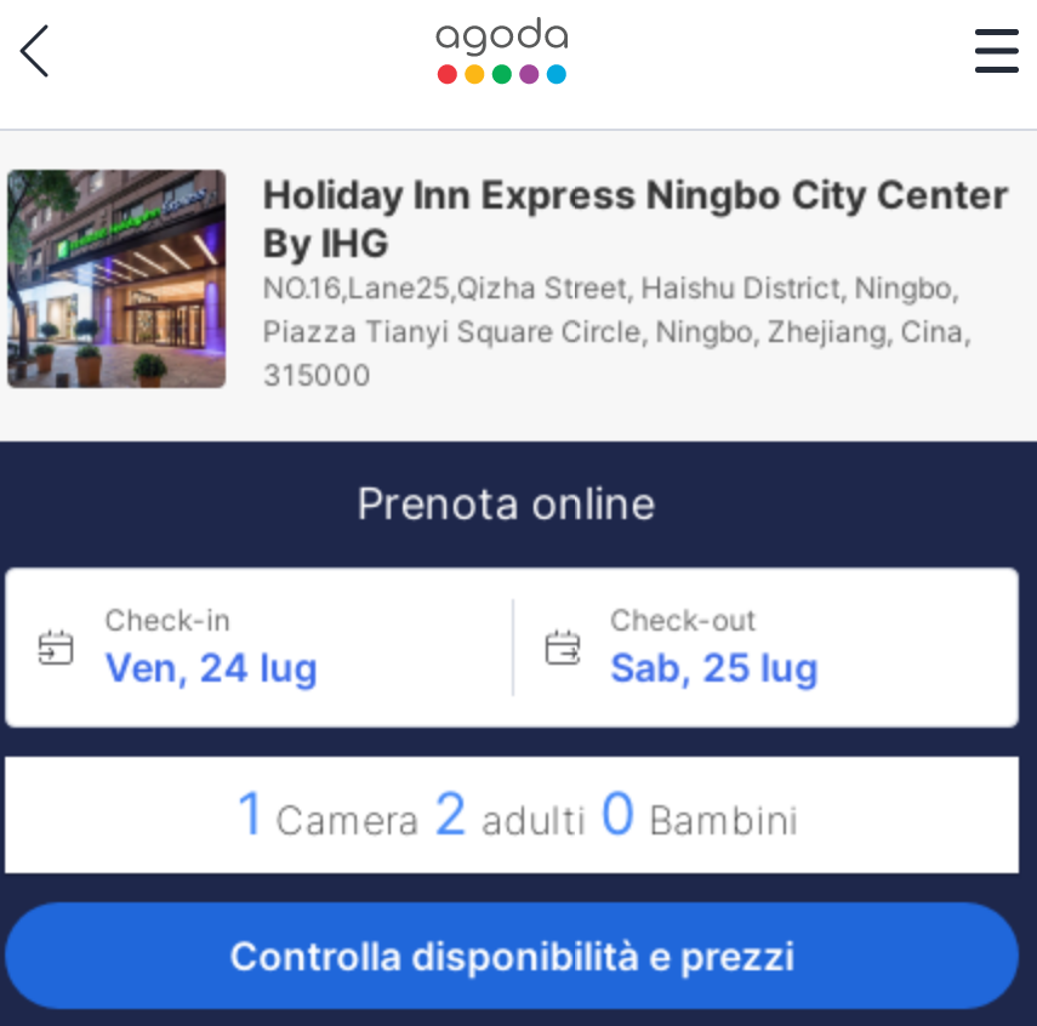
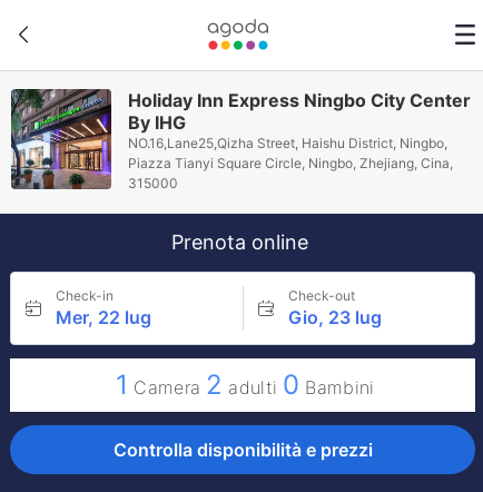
- Ven, 24 lug
+ Mer, 22 lug

- Sab, 25 lug
+ Gio, 23 lug
